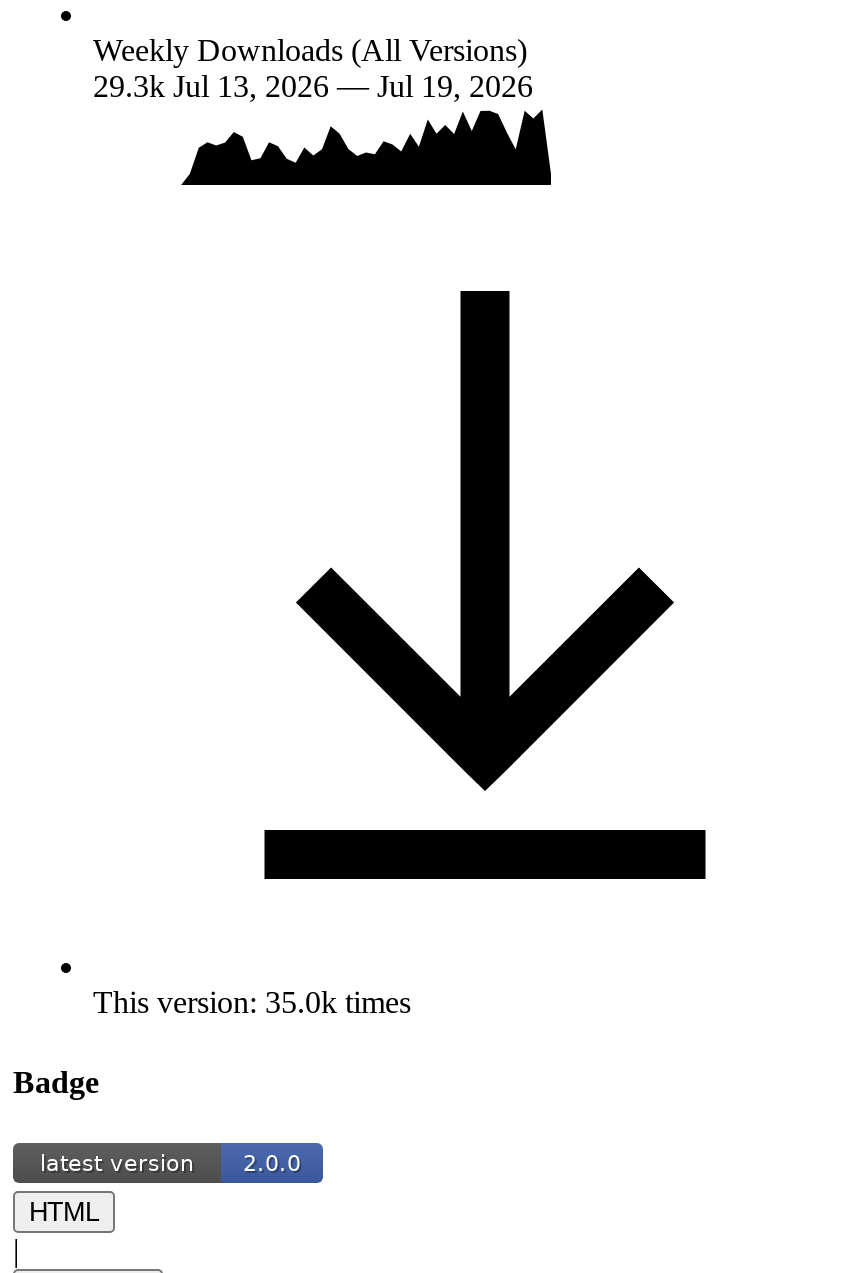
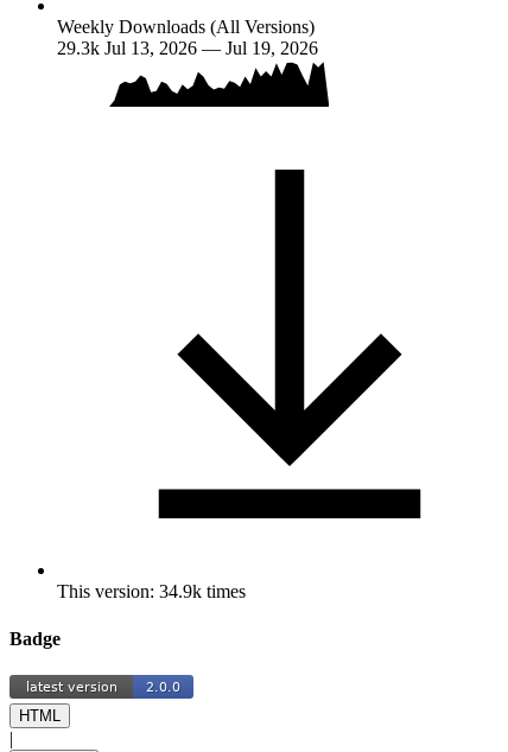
- This version: 35.0k times
+ This version: 34.9k times
